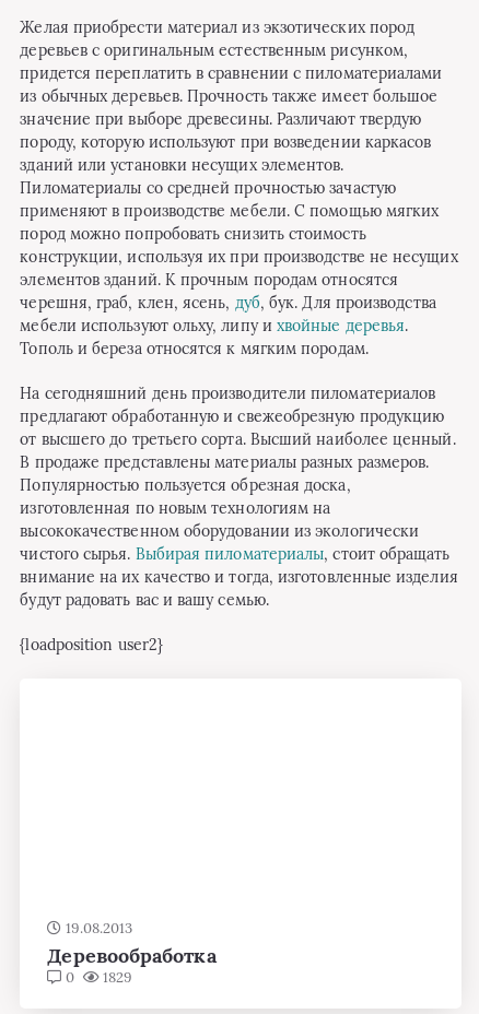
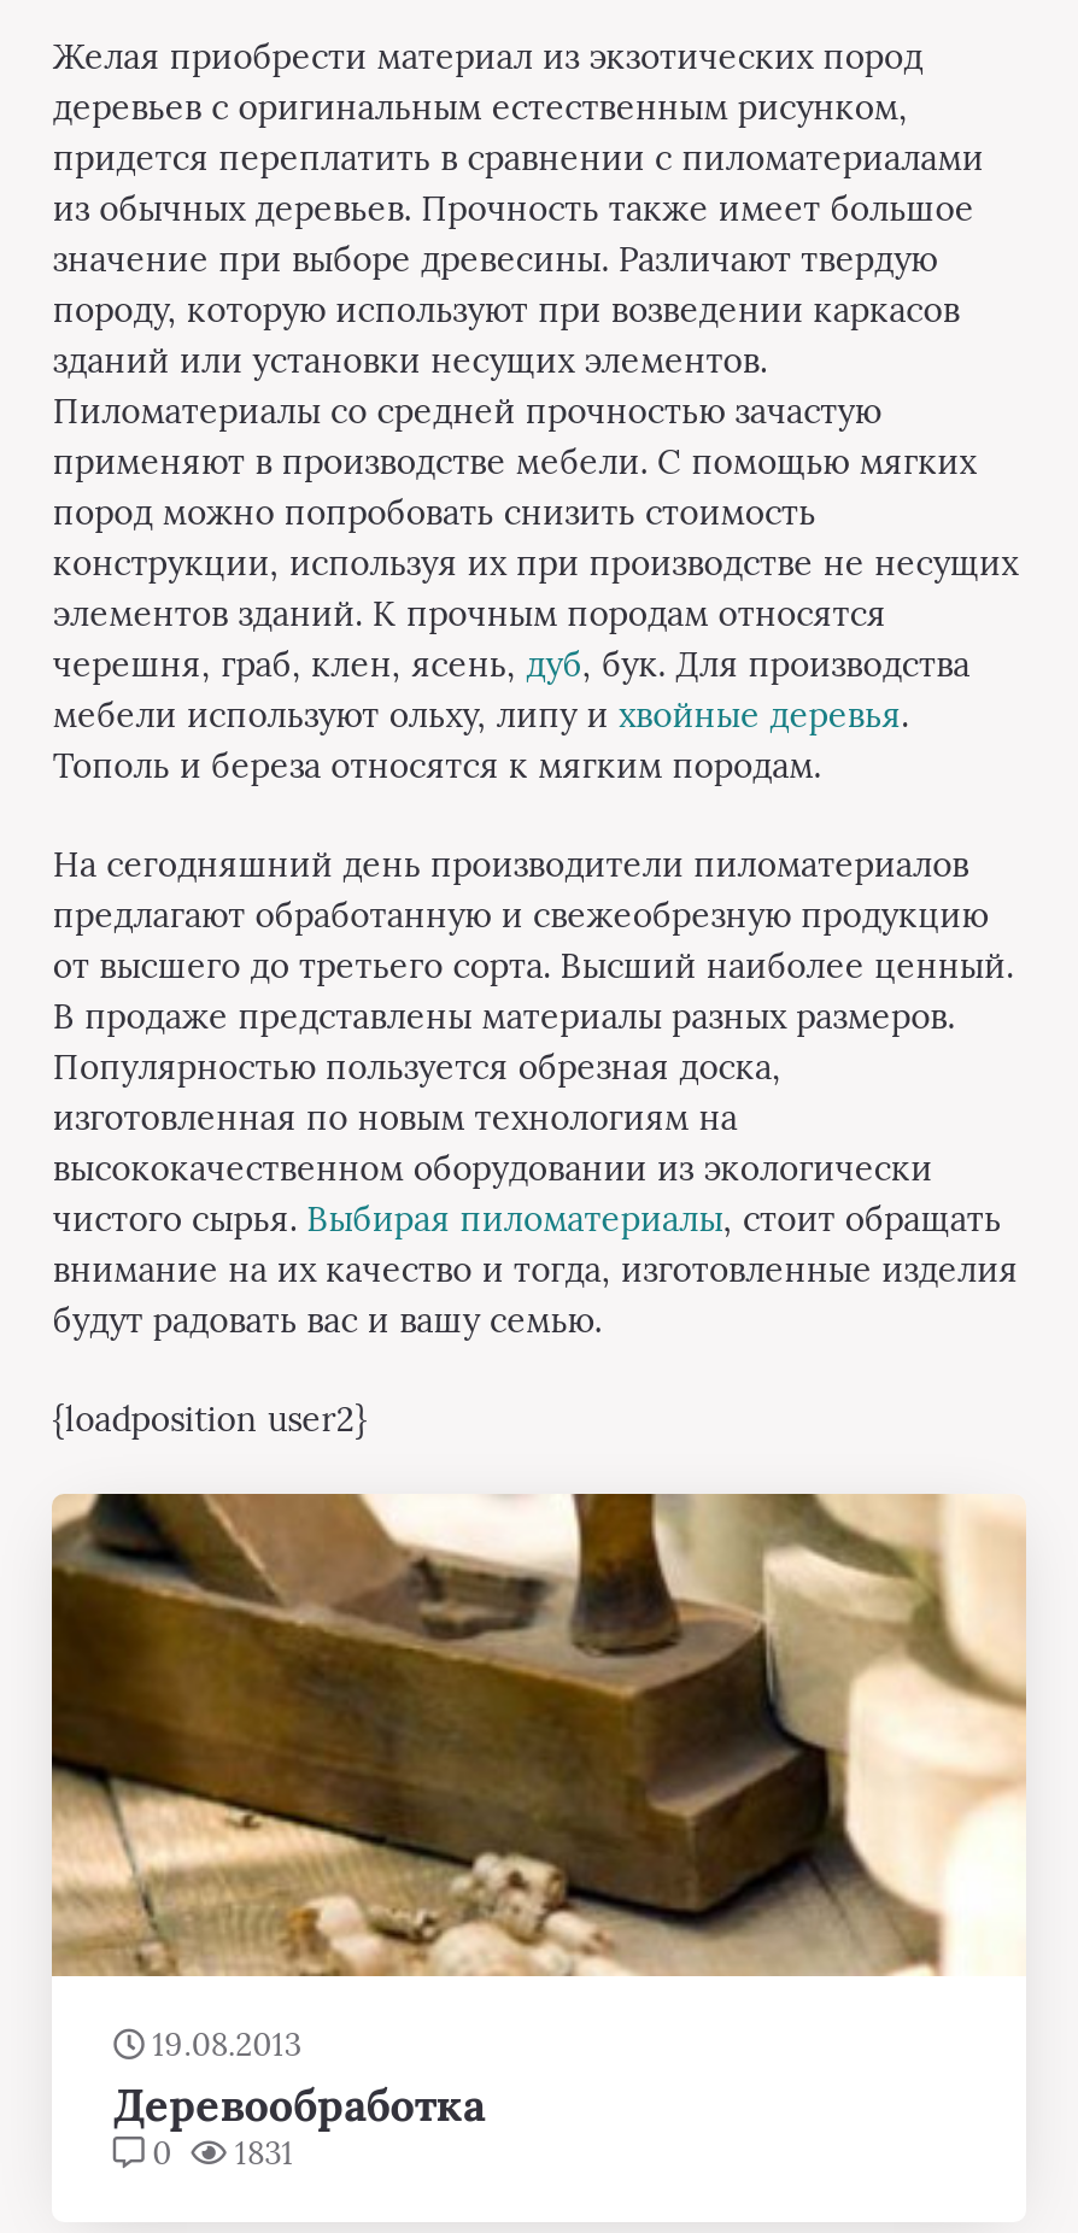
+ [image]

- 1829
+ 1831
